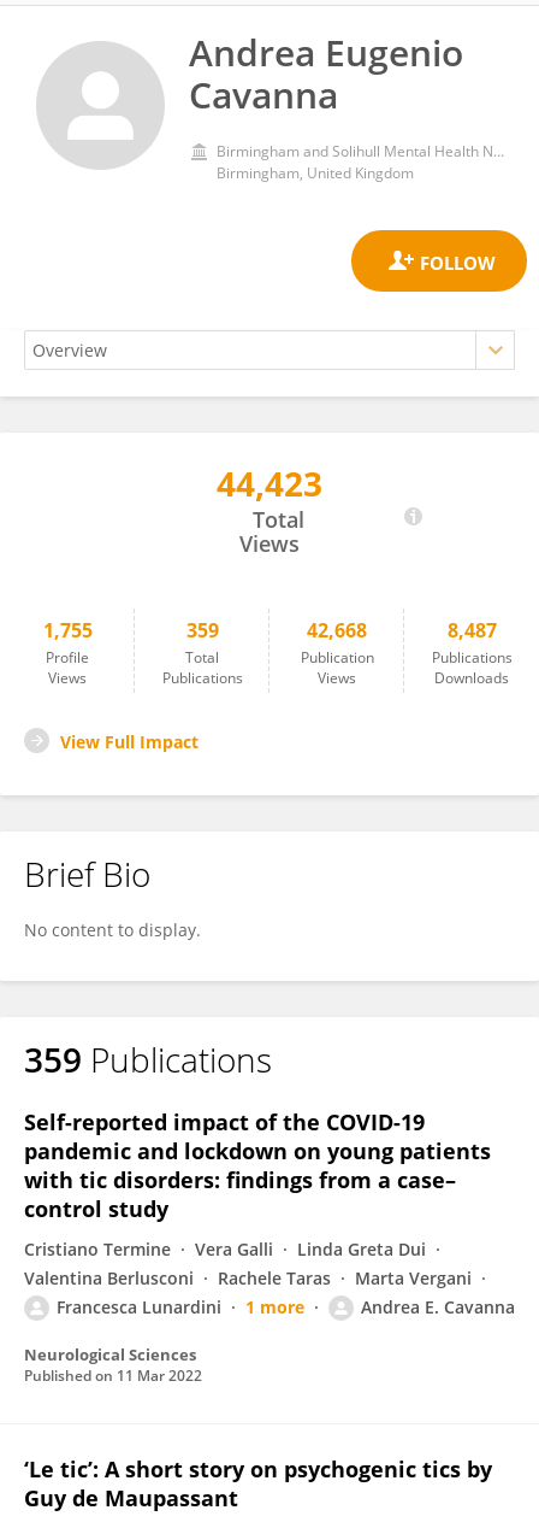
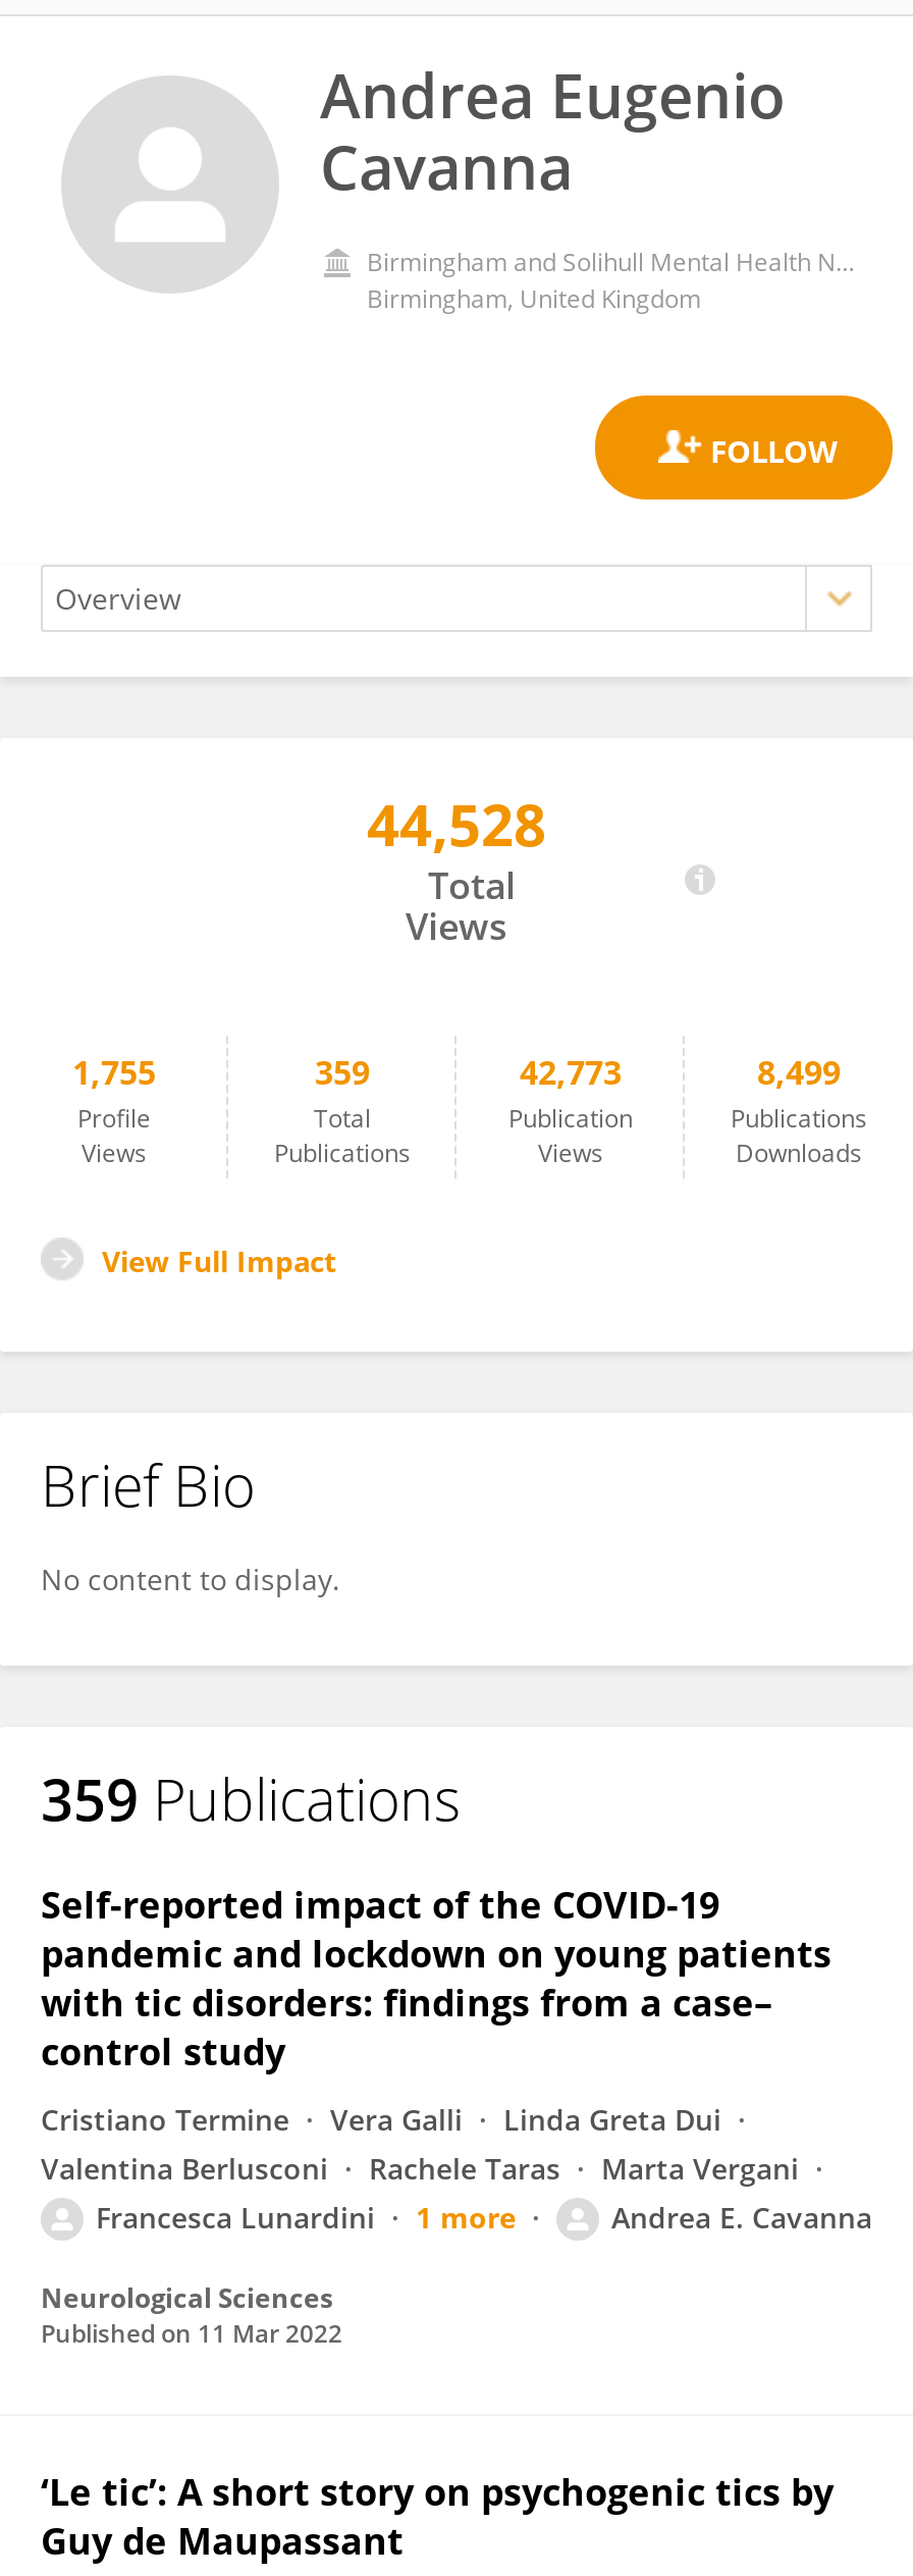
- 44,423
+ 44,528

- 42,668
+ 42,773

- 8,487
+ 8,499
